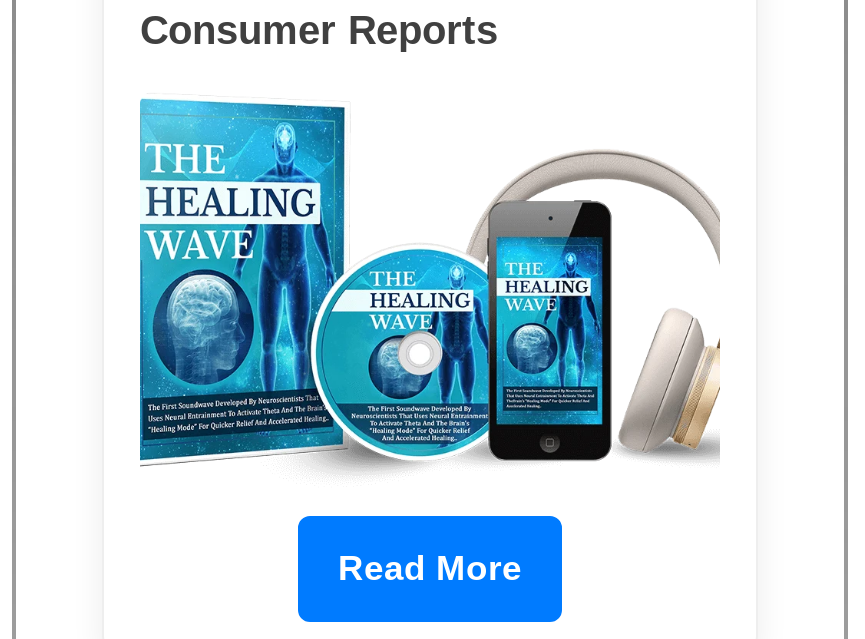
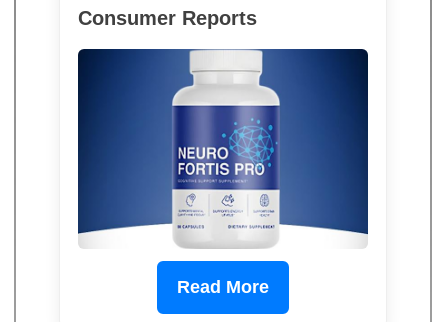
- [image]
+ [image]
